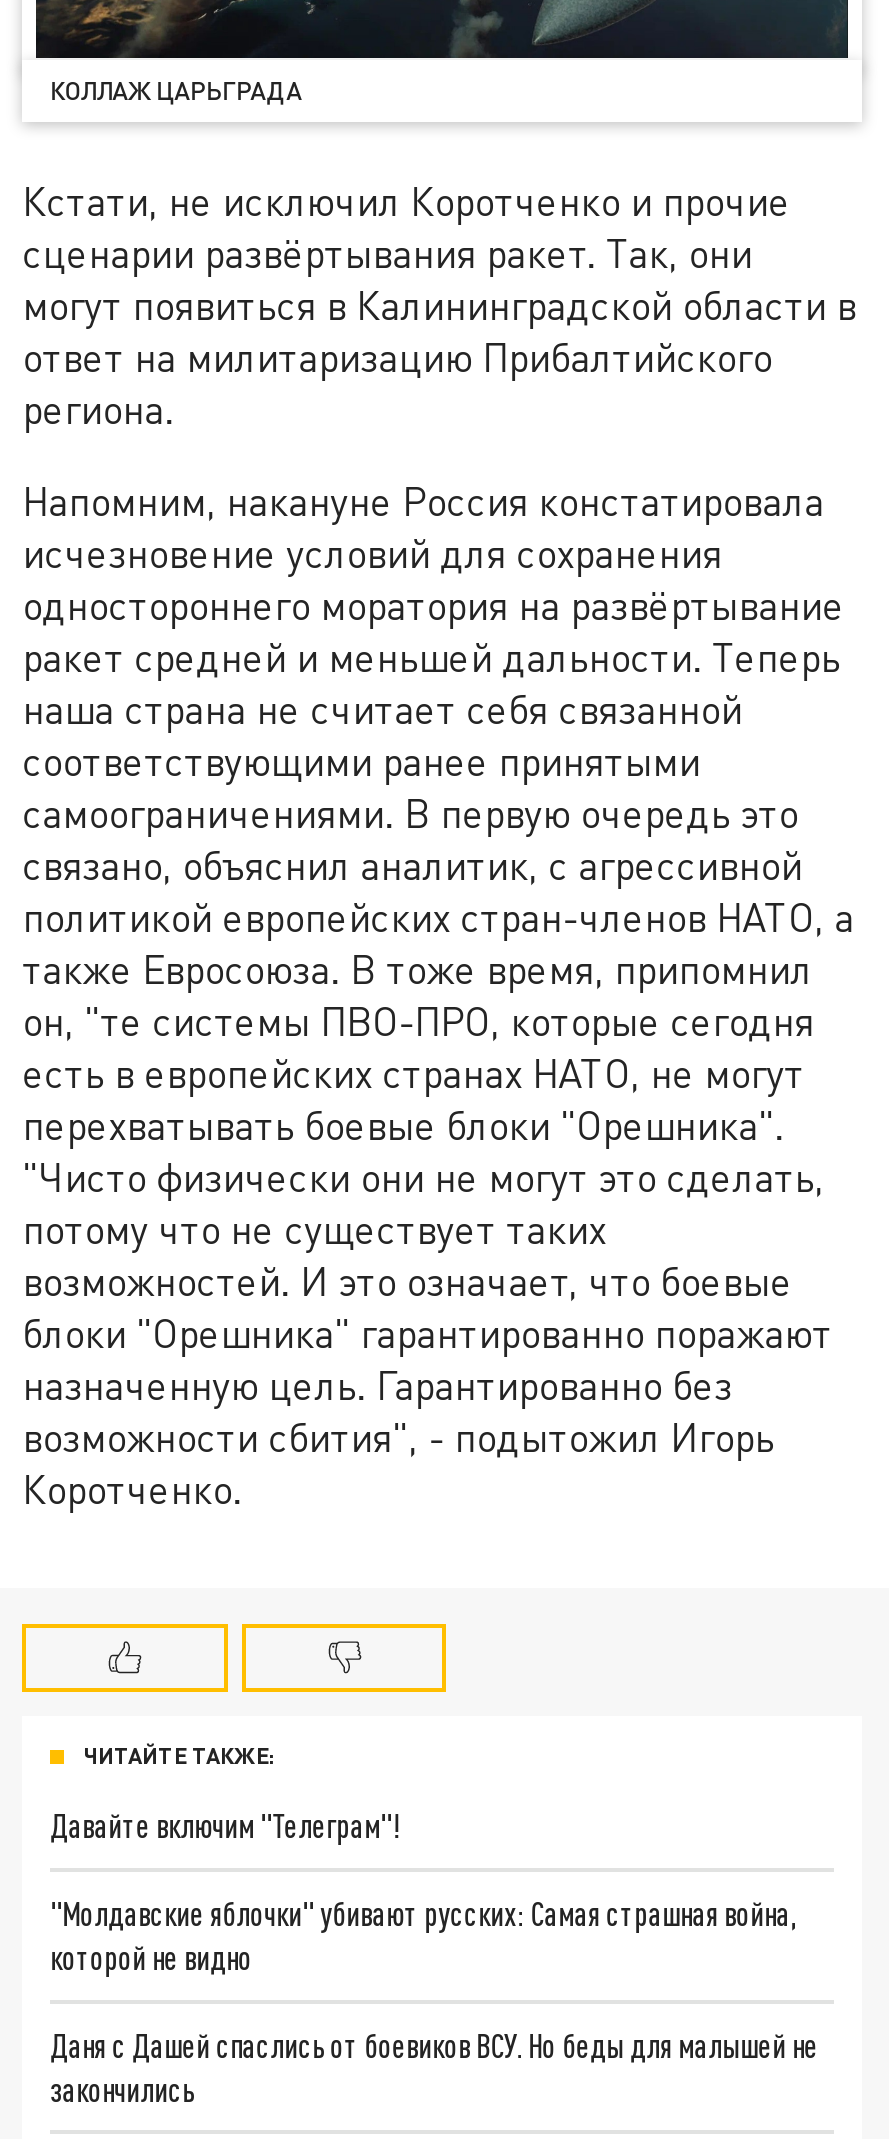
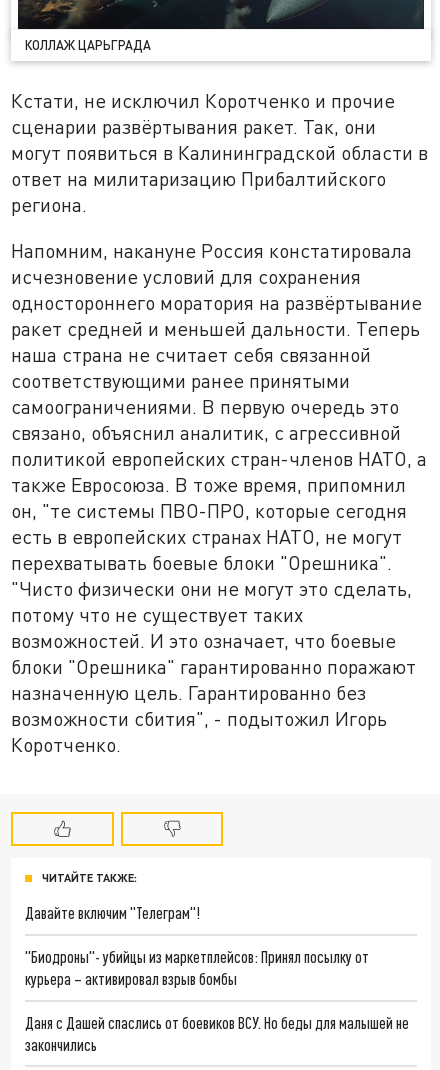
- "Молдавские яблочки" убивают русских: Самая страшная война,
- которой не видно
+ "Биодроны"- убийцы из маркетплейсов: Принял посылку от
+ курьера – активировал взрыв бомбы
